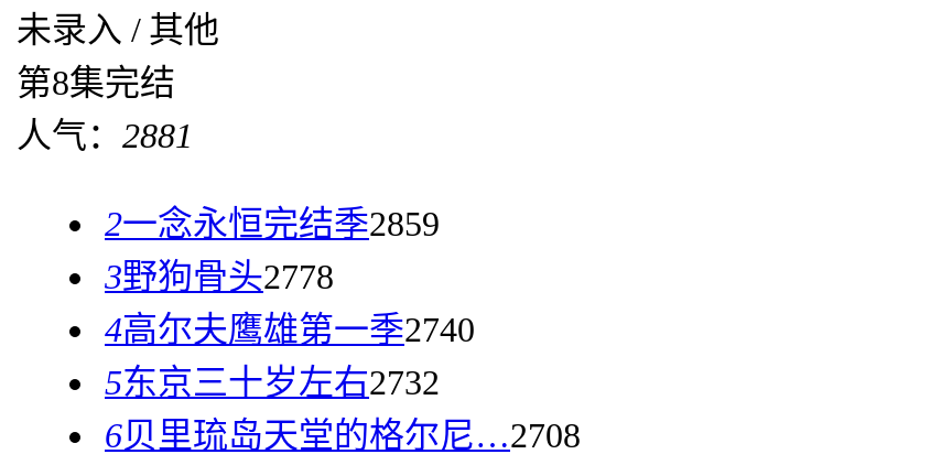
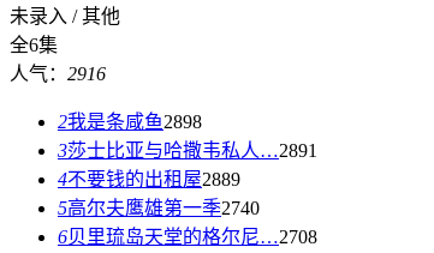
- 第8集完结
- 人气：2881
+ 全6集
+ 人气：2916

- 2一念永恒完结季2859
- 3野狗骨头2778
- 4高尔夫鹰雄第一季2740
- 5东京三十岁左右2732
+ 2我是条咸鱼2898
+ 3莎士比亚与哈撒韦私人… 2891
+ 4不要钱的出租屋2889
+ 5高尔夫鹰雄第一季2740
